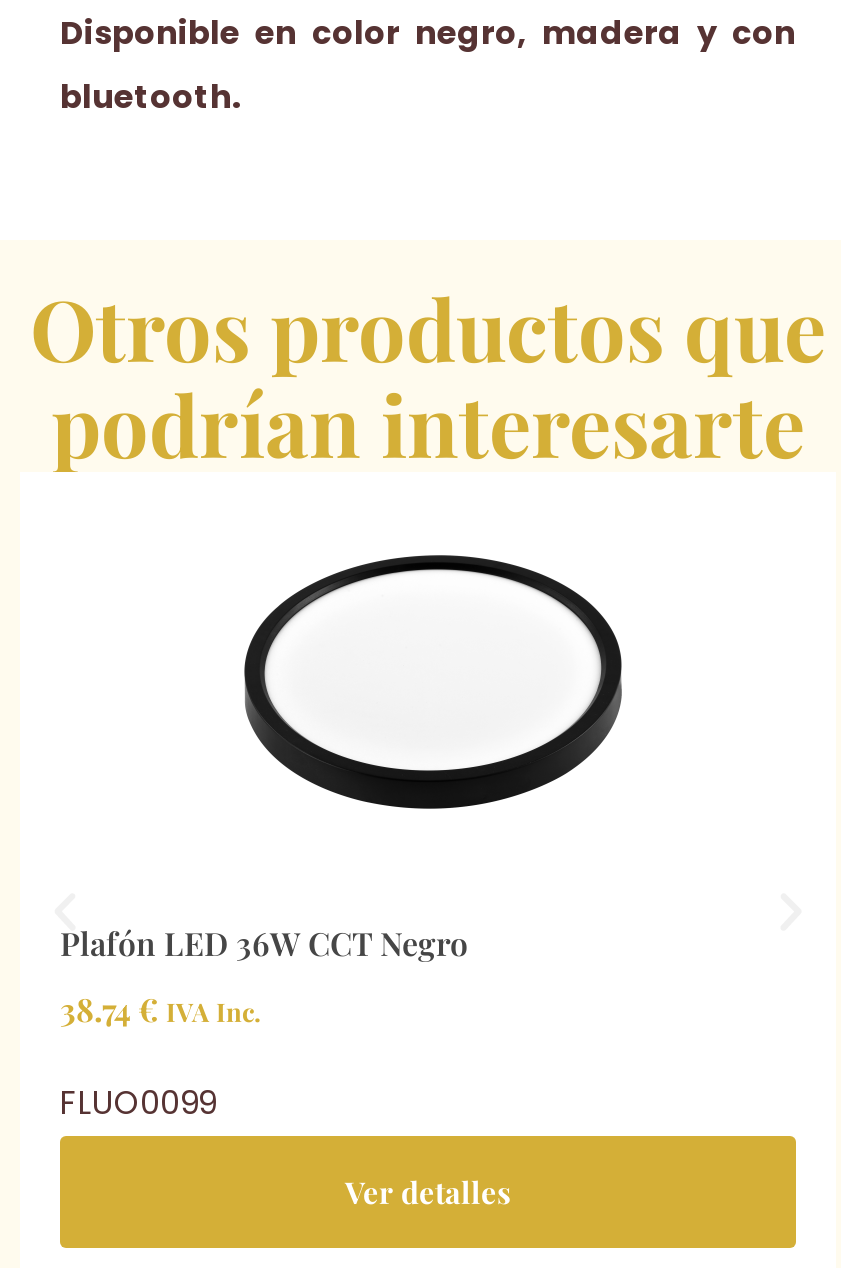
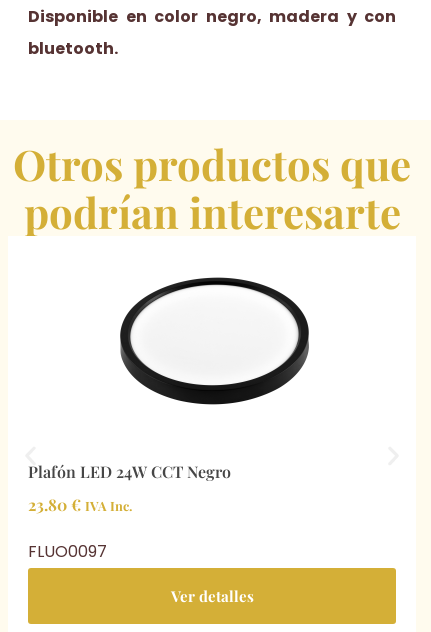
- Plafón LED 36W CCT Negro
+ Plafón LED 24W CCT Negro

- 38.74 € IVA Inc.
+ 23.80 € IVA Inc.

- FLUO0099
+ FLUO0097
